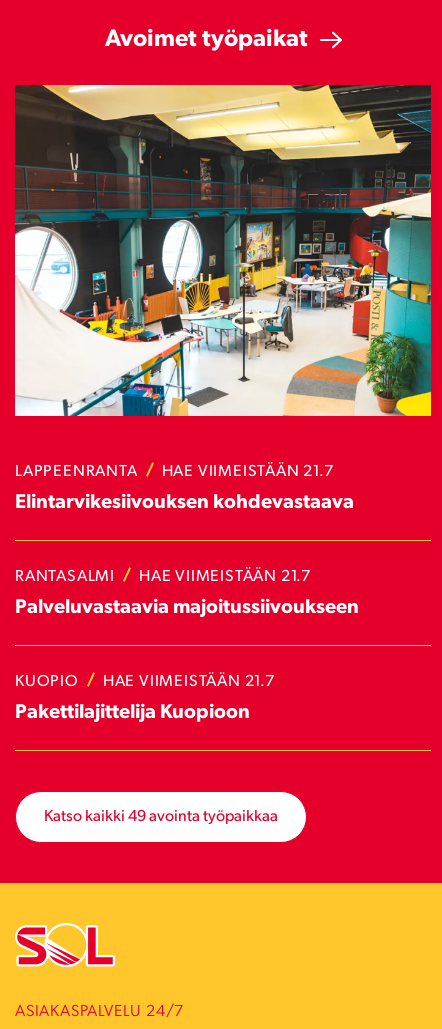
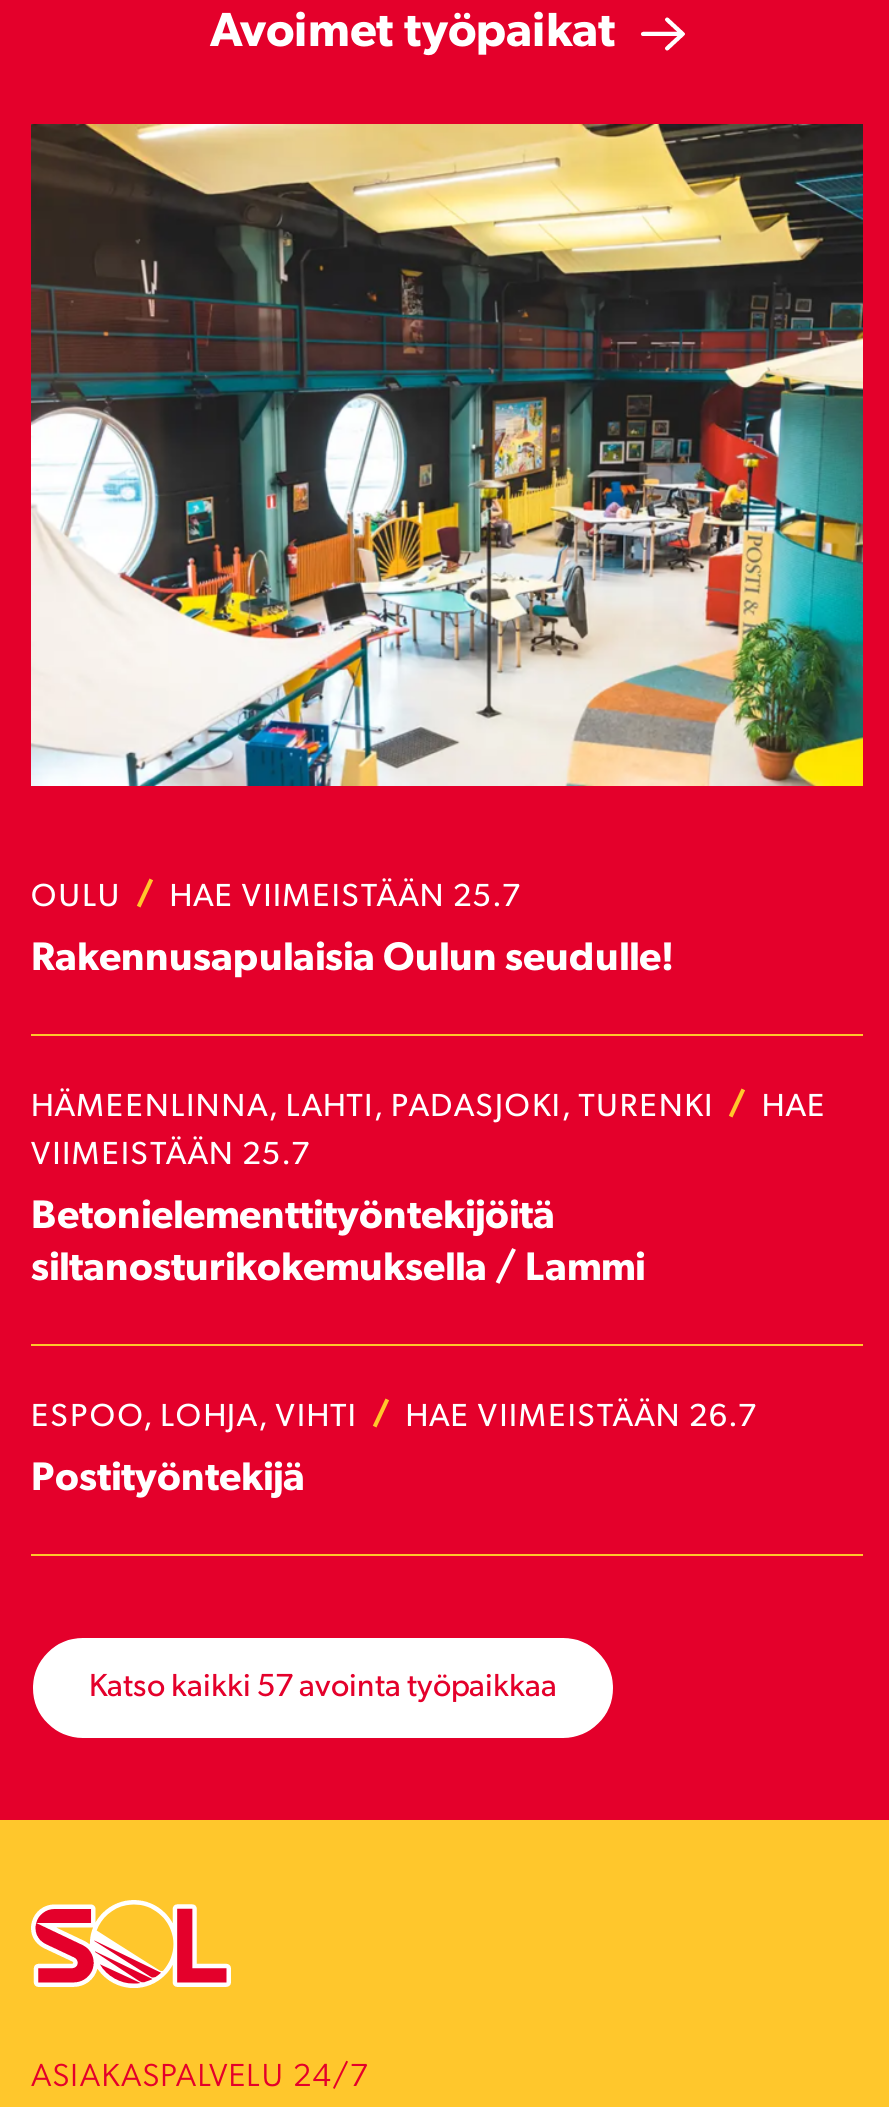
- LAPPEENRANTA
- HAE VIIMEISTÄÄN 21.7
- Elintarvikesiivouksen kohdevastaava
+ OULU
+ HAE VIIMEISTÄÄN 25.7
+ Rakennusapulaisia Oulun seudulle!

- RANTASALMI
- HAE VIIMEISTÄÄN 21.7
- Palveluvastaavia majoitussiivoukseen
+ HÄMEENLINNA, LAHTI, PADASJOKI, TURENKI
+ HAE
+ VIIMEISTÄÄN 25.7
+ Betonielementtityöntekijöitä
+ siltanosturikokemuksella / Lammi

- KUOPIO
- HAE VIIMEISTÄÄN 21.7
- Pakettilajittelija Kuopioon
+ ESPOO, LOHJA, VIHTI
+ HAE VIIMEISTÄÄN 26.7
+ Postityöntekijä

- Katso kaikki 49 avointa työpaikkaa
+ Katso kaikki 57 avointa työpaikkaa
